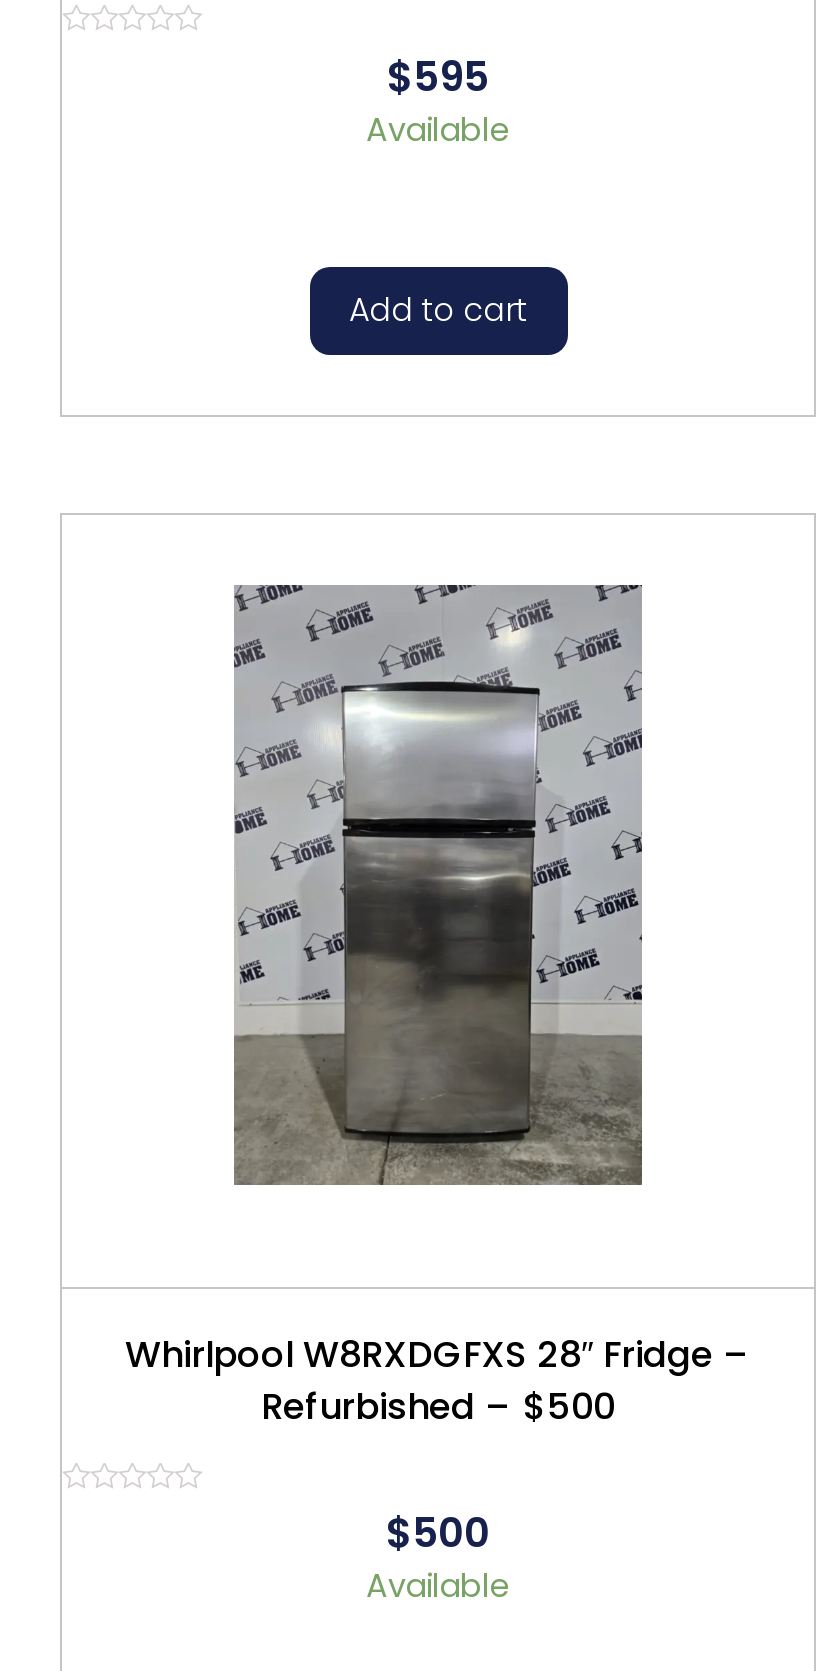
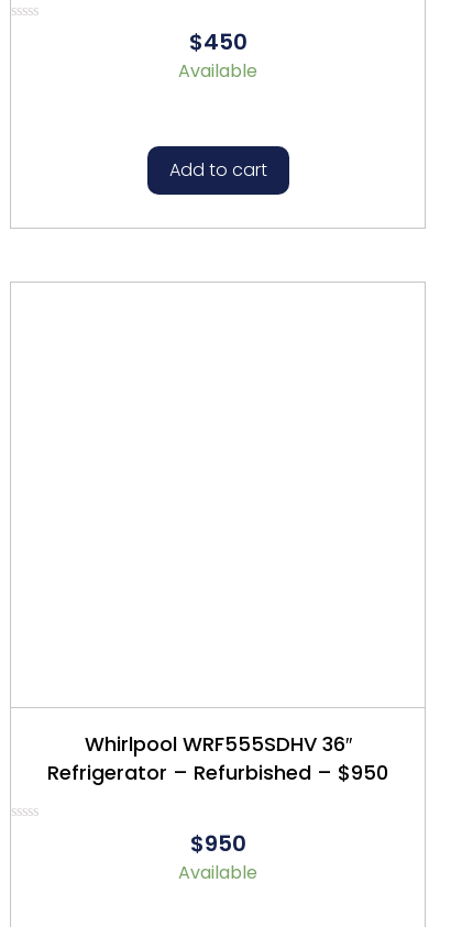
- $595
+ $450

- [image]

- Whirlpool W8RXDGFXS 28″ Fridge –
- Refurbished – $500
+ Whirlpool WRF555SDHV 36″
+ Refrigerator – Refurbished – $950

- $500
+ $950
